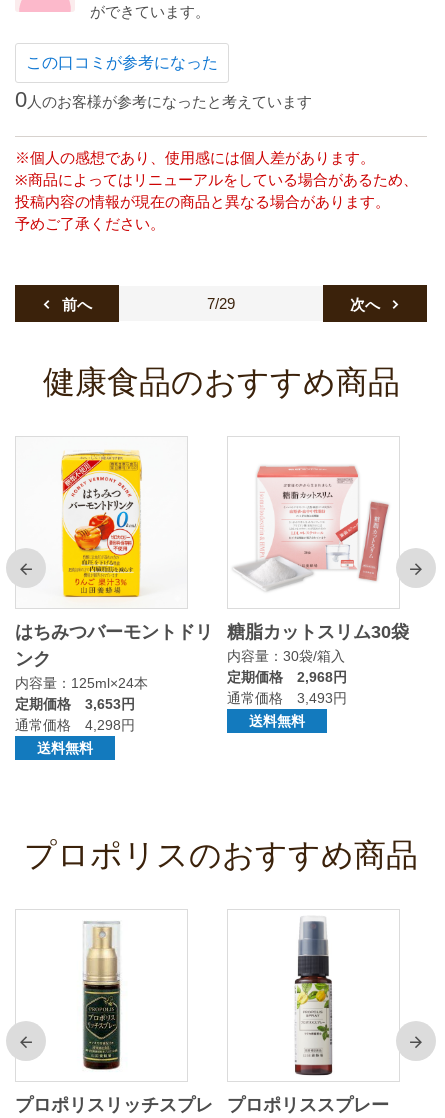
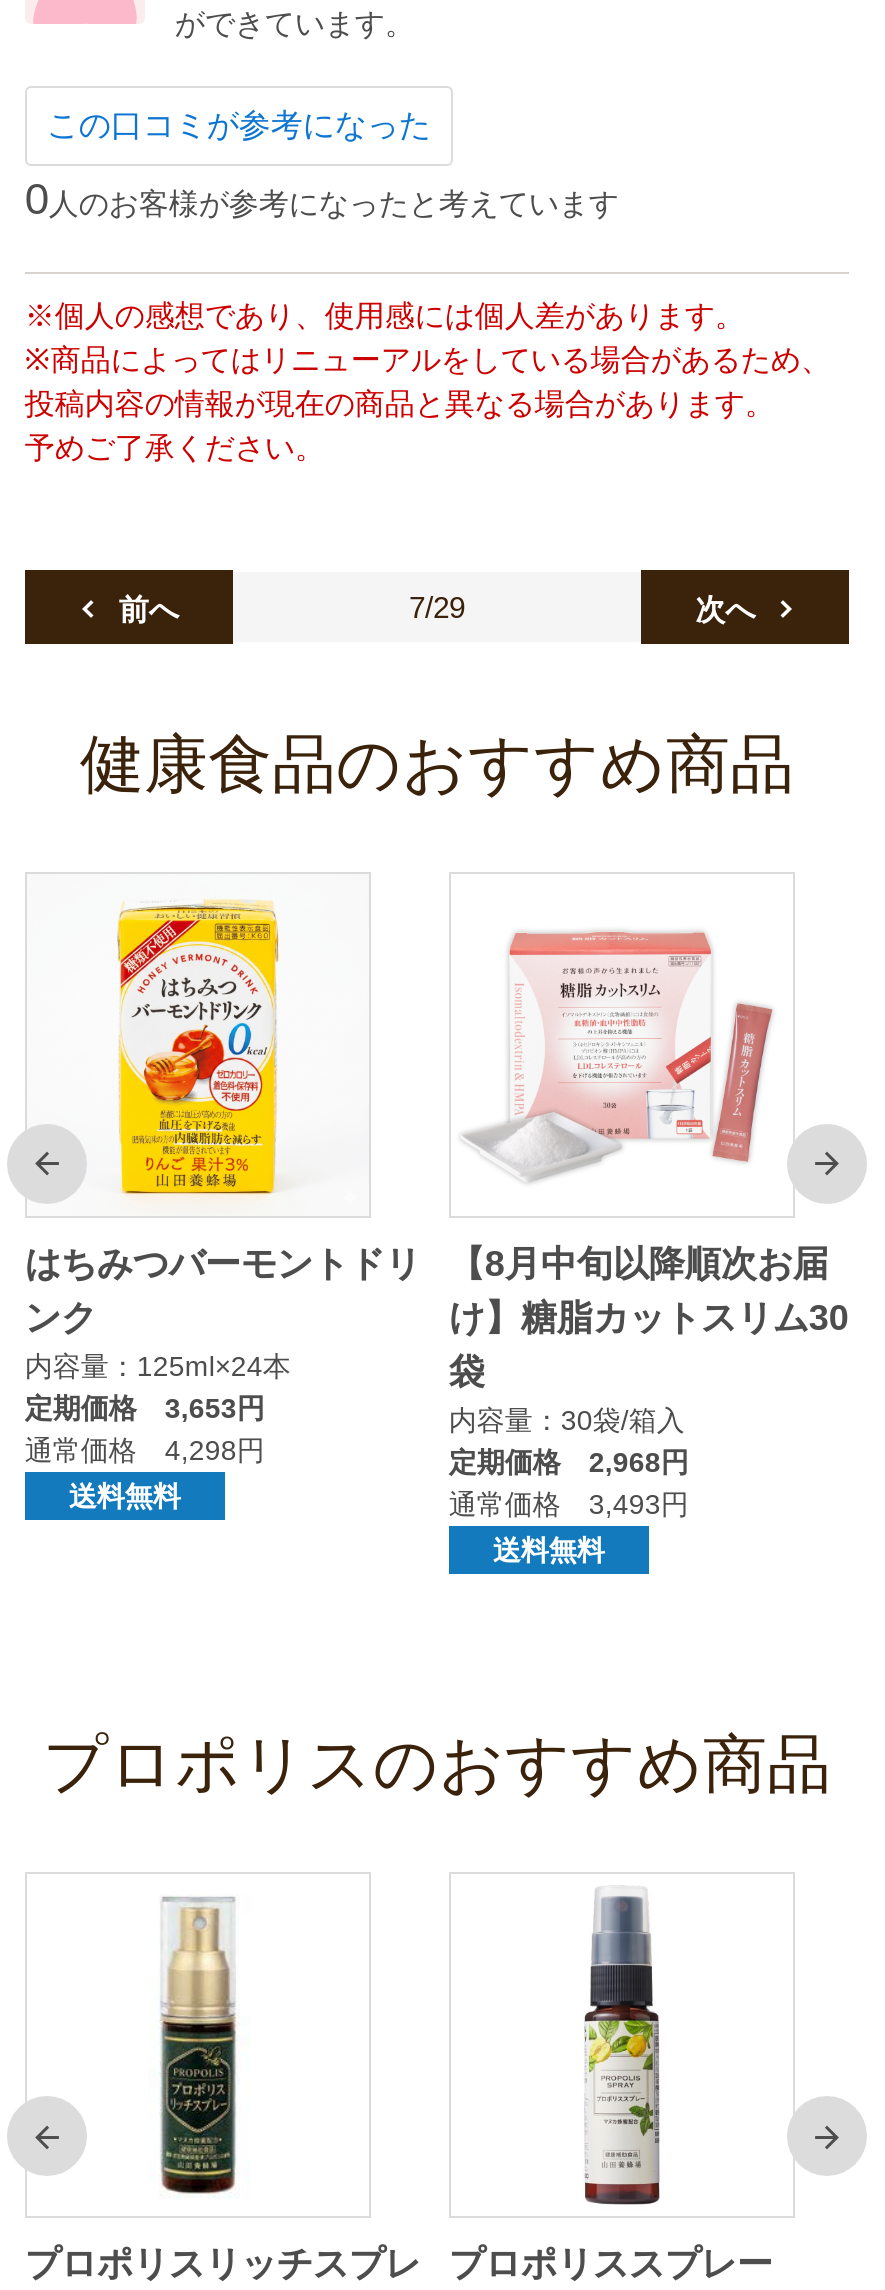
- 糖脂カットスリム30袋
+ 【8月中旬以降順次お届
+ け】糖脂カットスリム30
+ 袋

moved down: 内容量：30袋/箱入 | 定期価格 2,968円 | 通常価格 3,493円 | 送料無料
